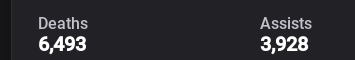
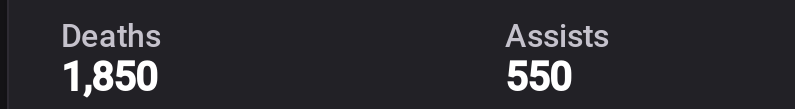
- 6,493
+ 1,850

- 3,928
+ 550
